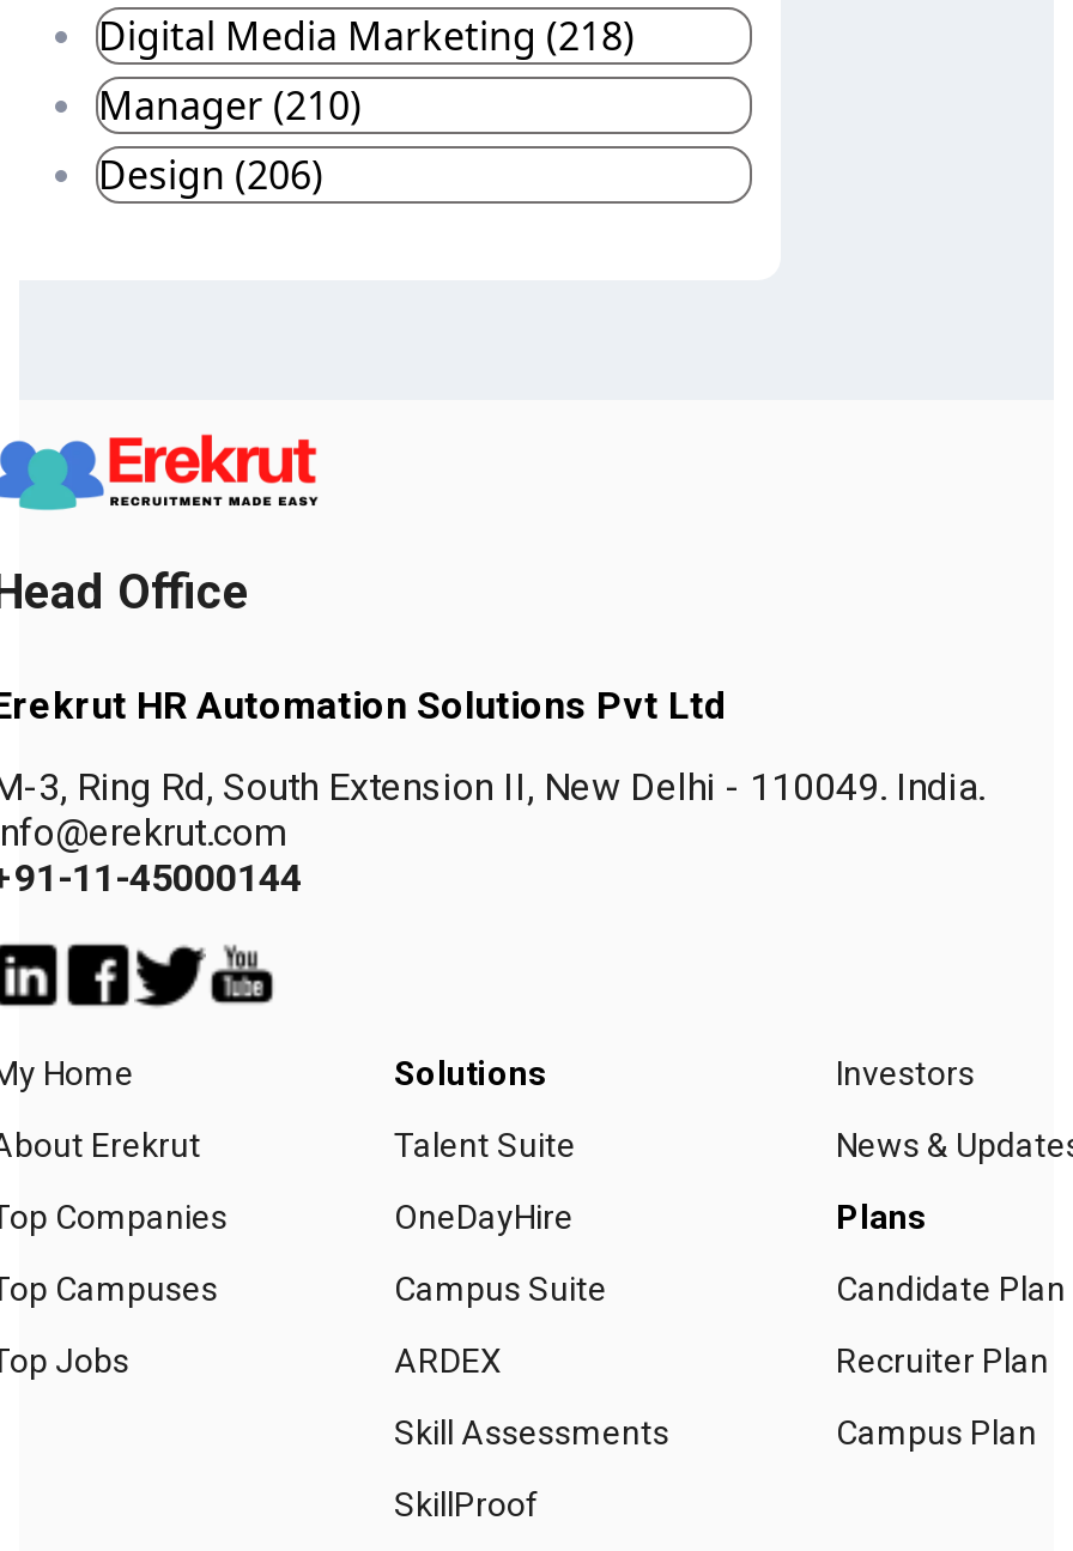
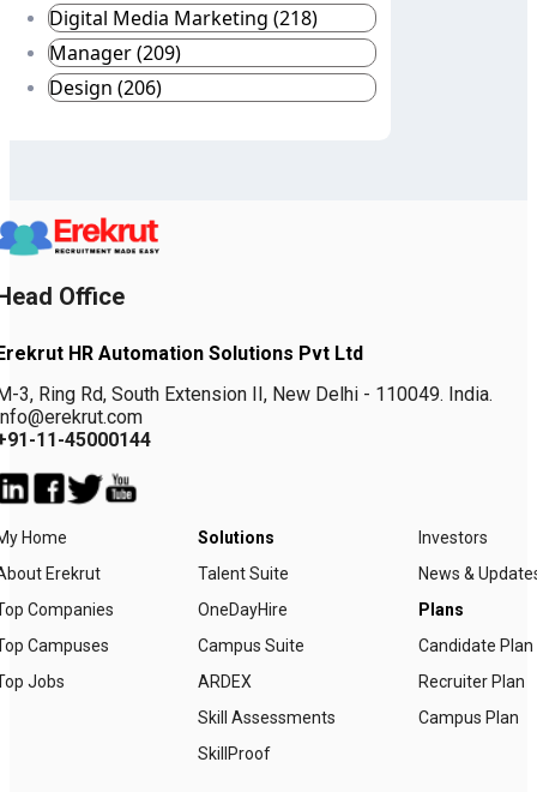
- Manager (210)
+ Manager (209)
